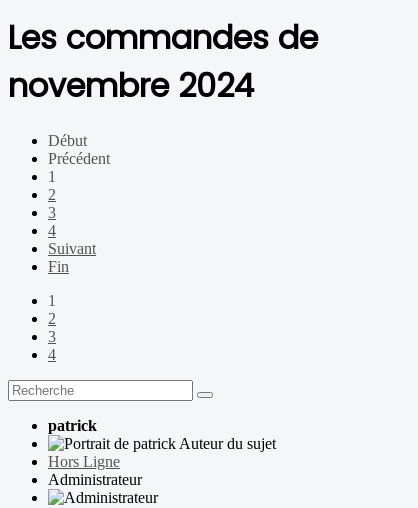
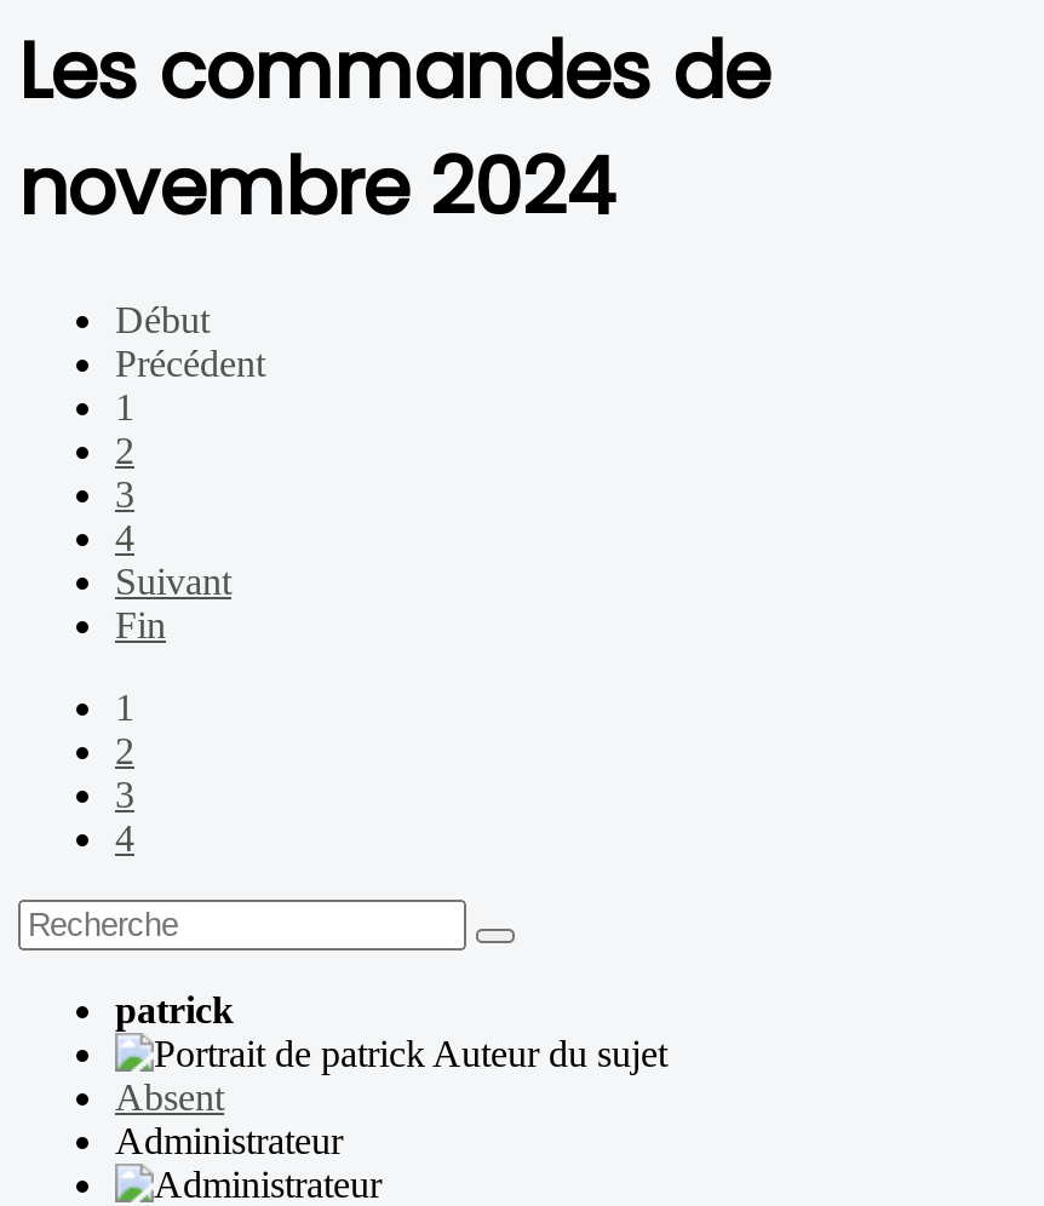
- Hors Ligne
+ Absent
